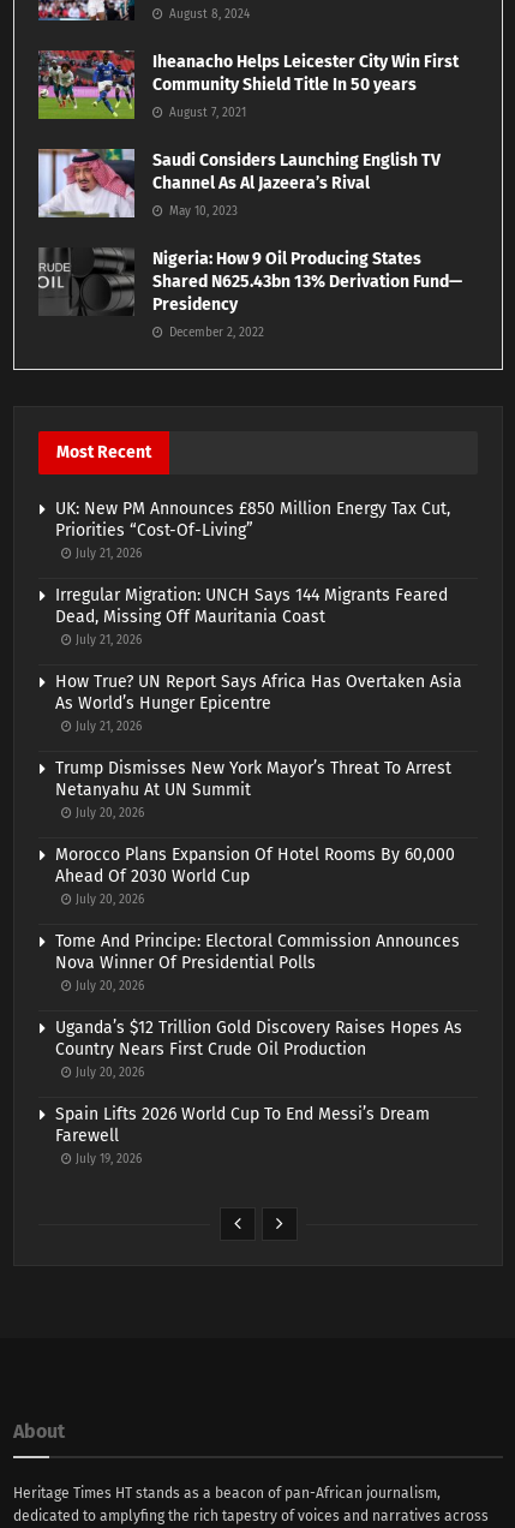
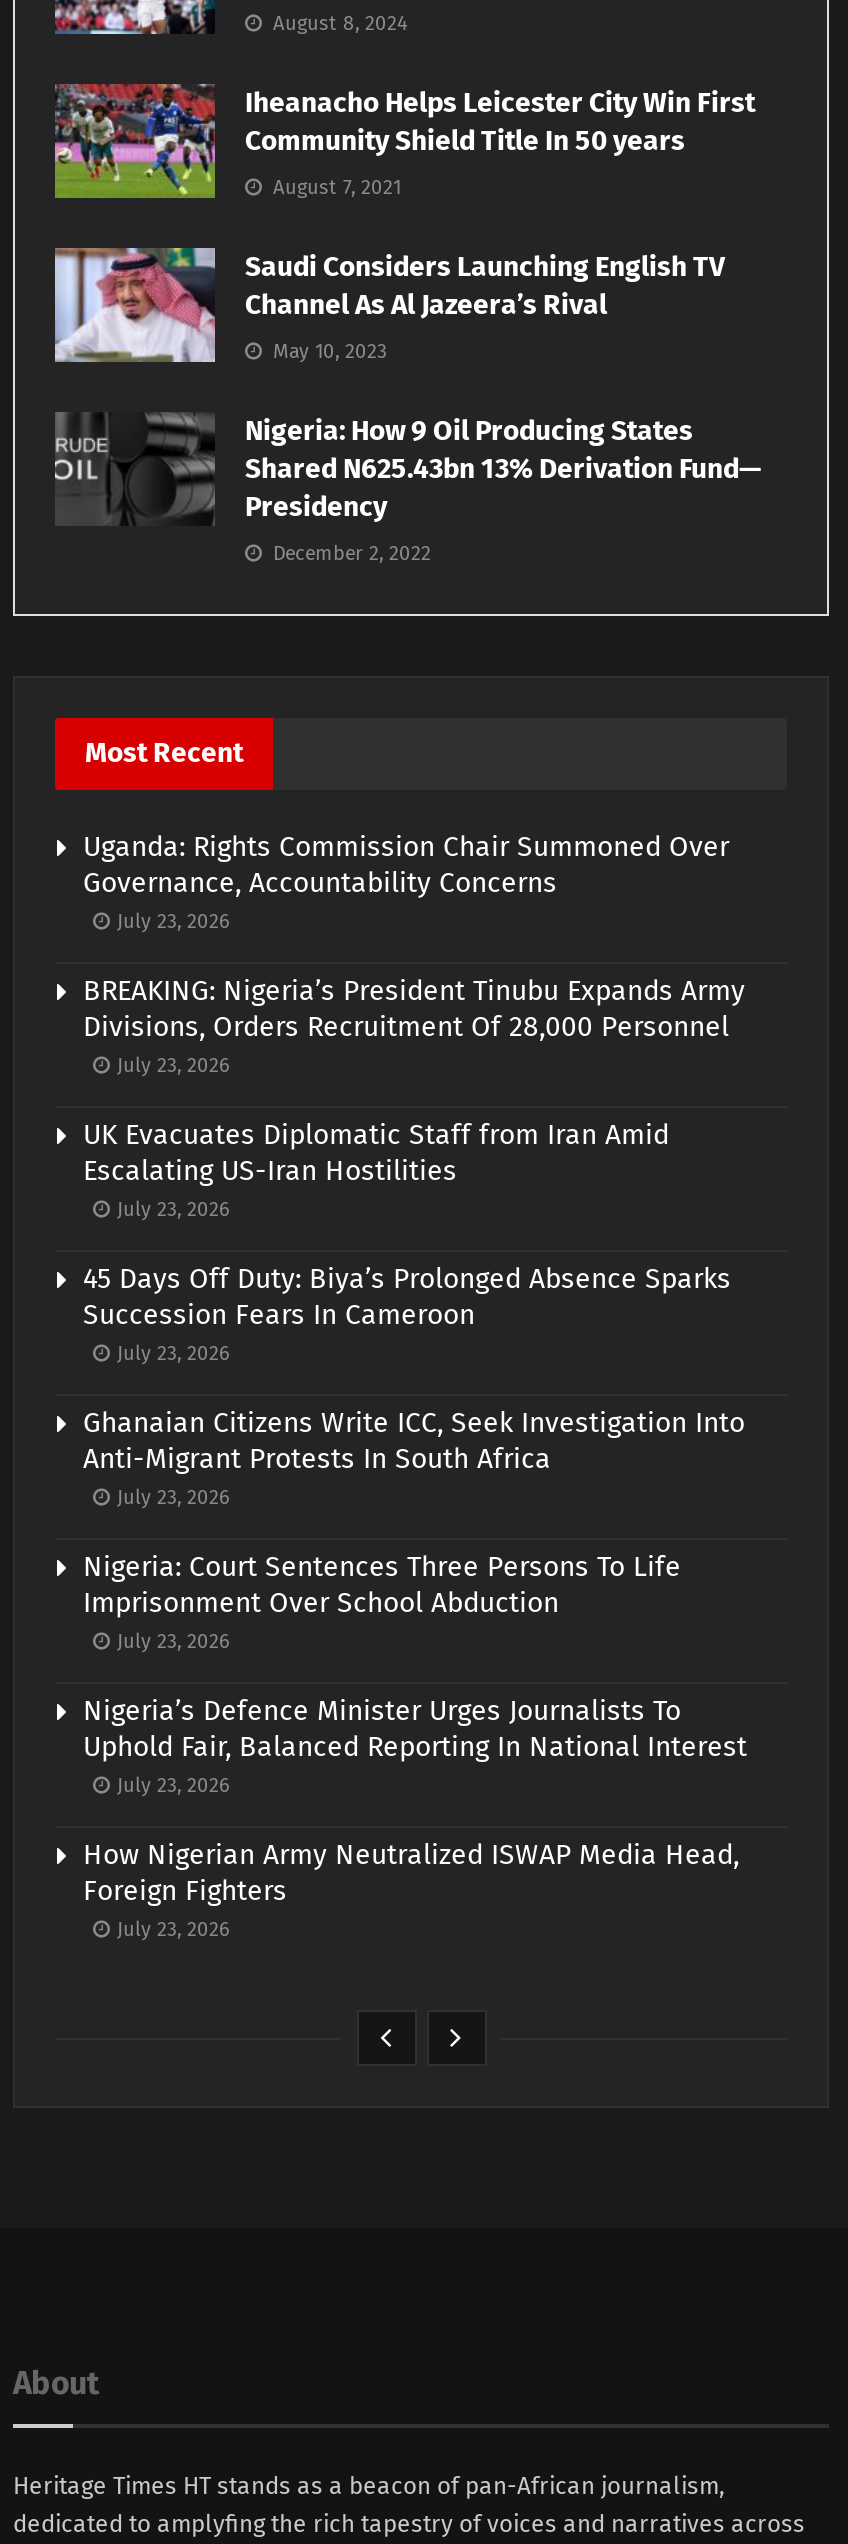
- UK: New PM Announces £850 Million Energy Tax Cut,
- Priorities “Cost-Of-Living”
- July 21, 2026
+ Uganda: Rights Commission Chair Summoned Over
+ Governance, Accountability Concerns
+ July 23, 2026

- Irregular Migration: UNCH Says 144 Migrants Feared
- Dead, Missing Off Mauritania Coast
- July 21, 2026
+ BREAKING: Nigeria’s President Tinubu Expands Army
+ Divisions, Orders Recruitment Of 28,000 Personnel
+ July 23, 2026

- How True? UN Report Says Africa Has Overtaken Asia
- As World’s Hunger Epicentre
- July 21, 2026
+ UK Evacuates Diplomatic Staff from Iran Amid
+ Escalating US-Iran Hostilities
+ July 23, 2026

- Trump Dismisses New York Mayor’s Threat To Arrest
- Netanyahu At UN Summit
- July 20, 2026
+ 45 Days Off Duty: Biya’s Prolonged Absence Sparks
+ Succession Fears In Cameroon
+ July 23, 2026

- Morocco Plans Expansion Of Hotel Rooms By 60,000
- Ahead Of 2030 World Cup
- July 20, 2026
+ Ghanaian Citizens Write ICC, Seek Investigation Into
+ Anti-Migrant Protests In South Africa
+ July 23, 2026

- Tome And Principe: Electoral Commission Announces
- Nova Winner Of Presidential Polls
- July 20, 2026
+ Nigeria: Court Sentences Three Persons To Life
+ Imprisonment Over School Abduction
+ July 23, 2026

- Uganda’s $12 Trillion Gold Discovery Raises Hopes As
- Country Nears First Crude Oil Production
- July 20, 2026
+ Nigeria’s Defence Minister Urges Journalists To
+ Uphold Fair, Balanced Reporting In National Interest
+ July 23, 2026

- Spain Lifts 2026 World Cup To End Messi’s Dream
- Farewell
- July 19, 2026
+ How Nigerian Army Neutralized ISWAP Media Head,
+ Foreign Fighters
+ July 23, 2026
